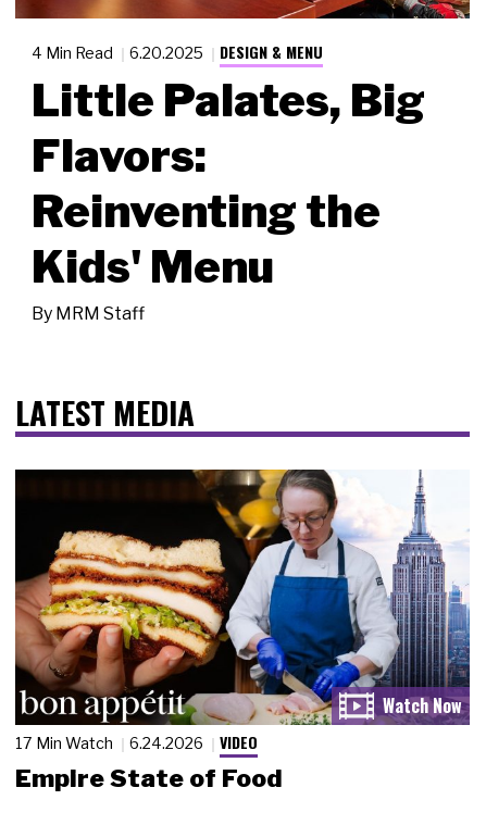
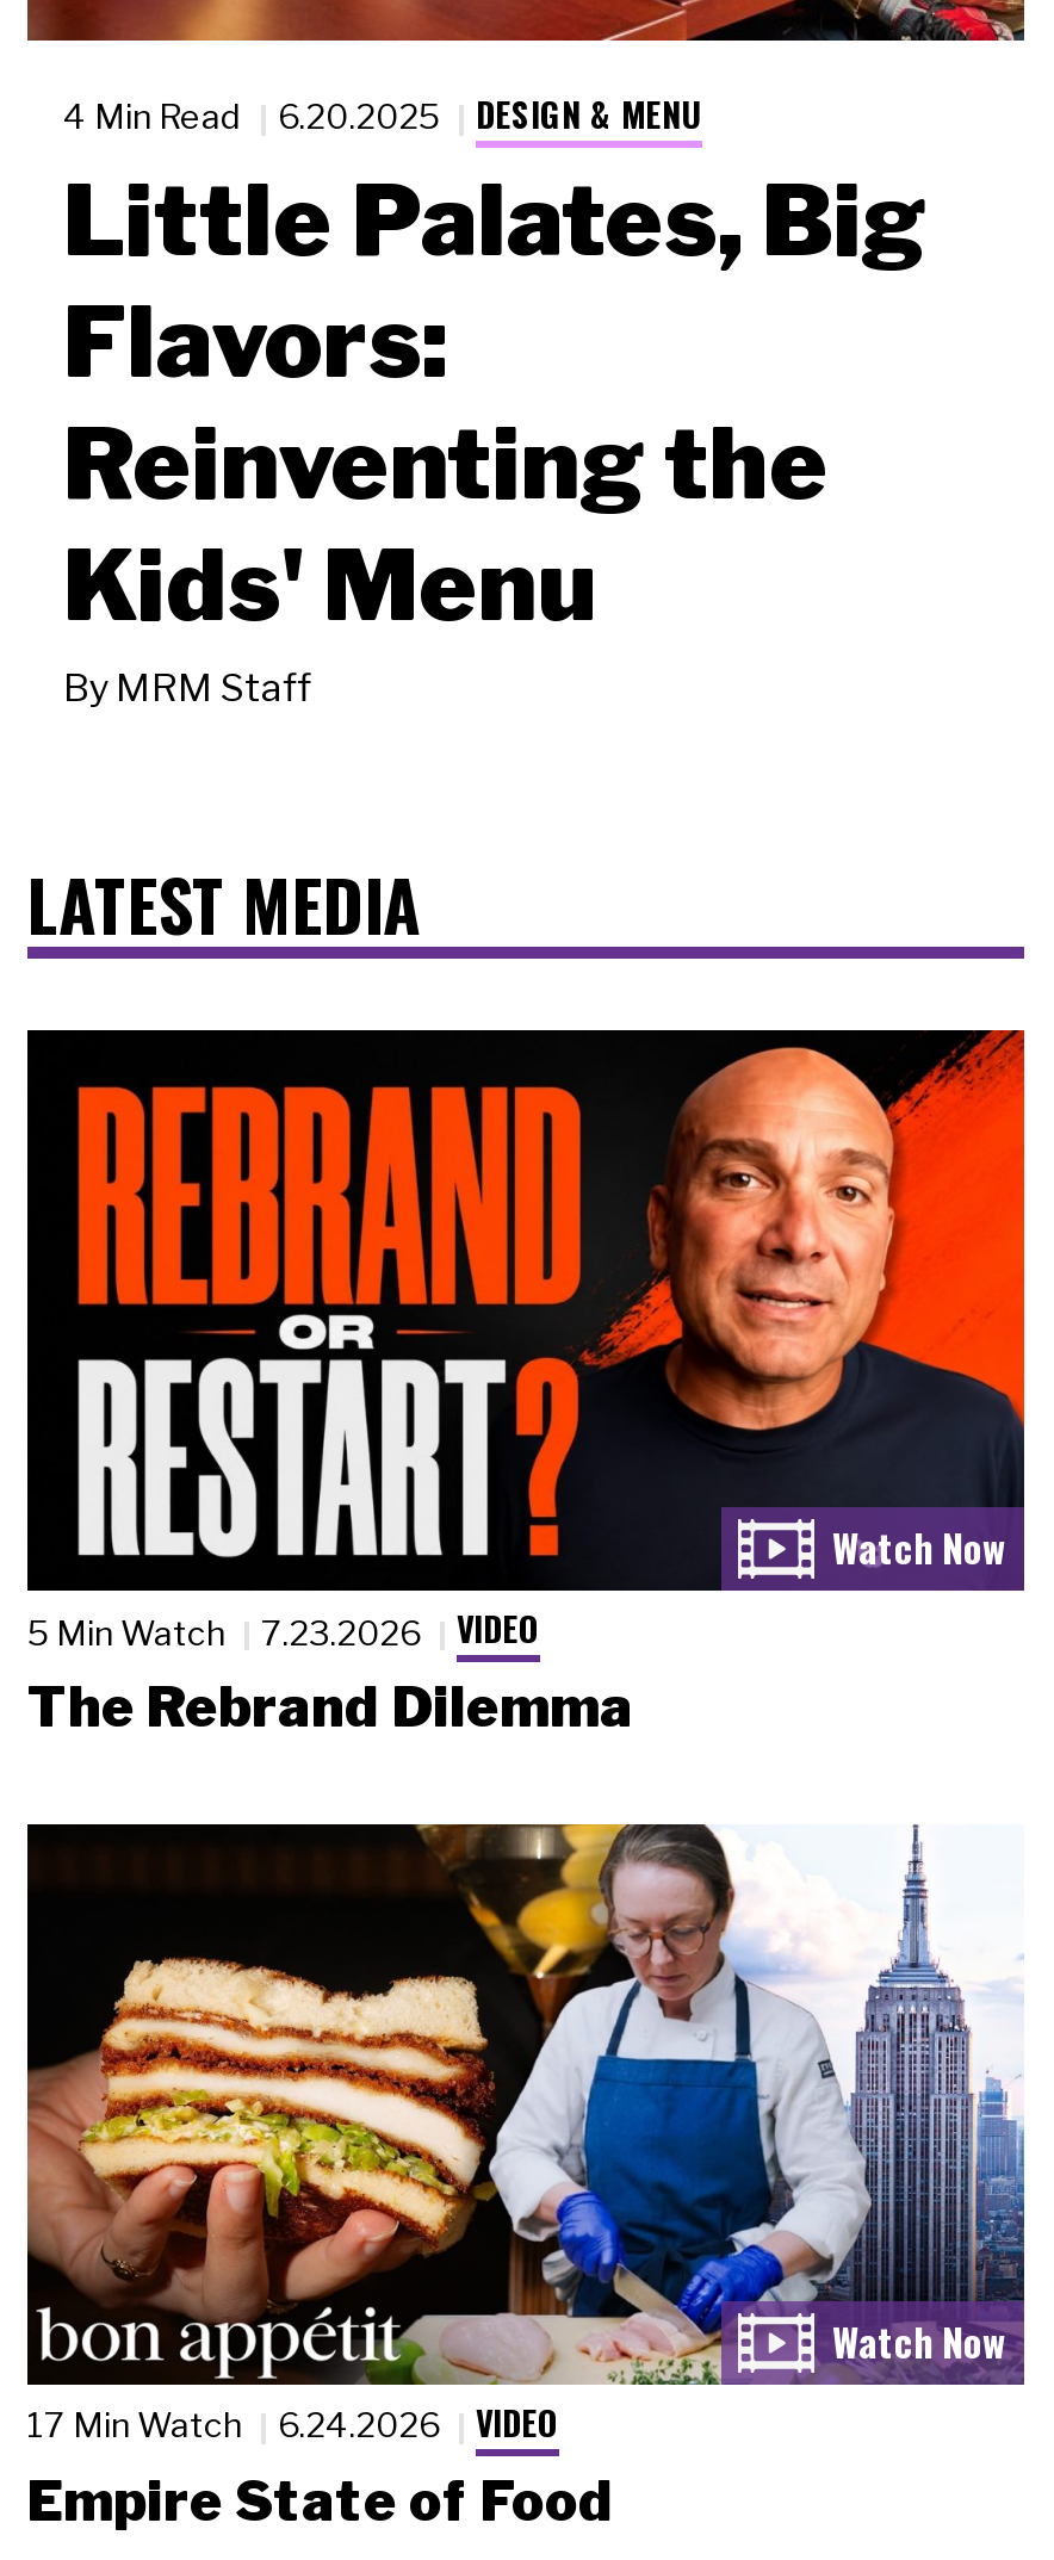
+ [image]
+ 5 Min Watch
+ 7.23.2026
+ VIDEO
+ The Rebrand Dilemma
